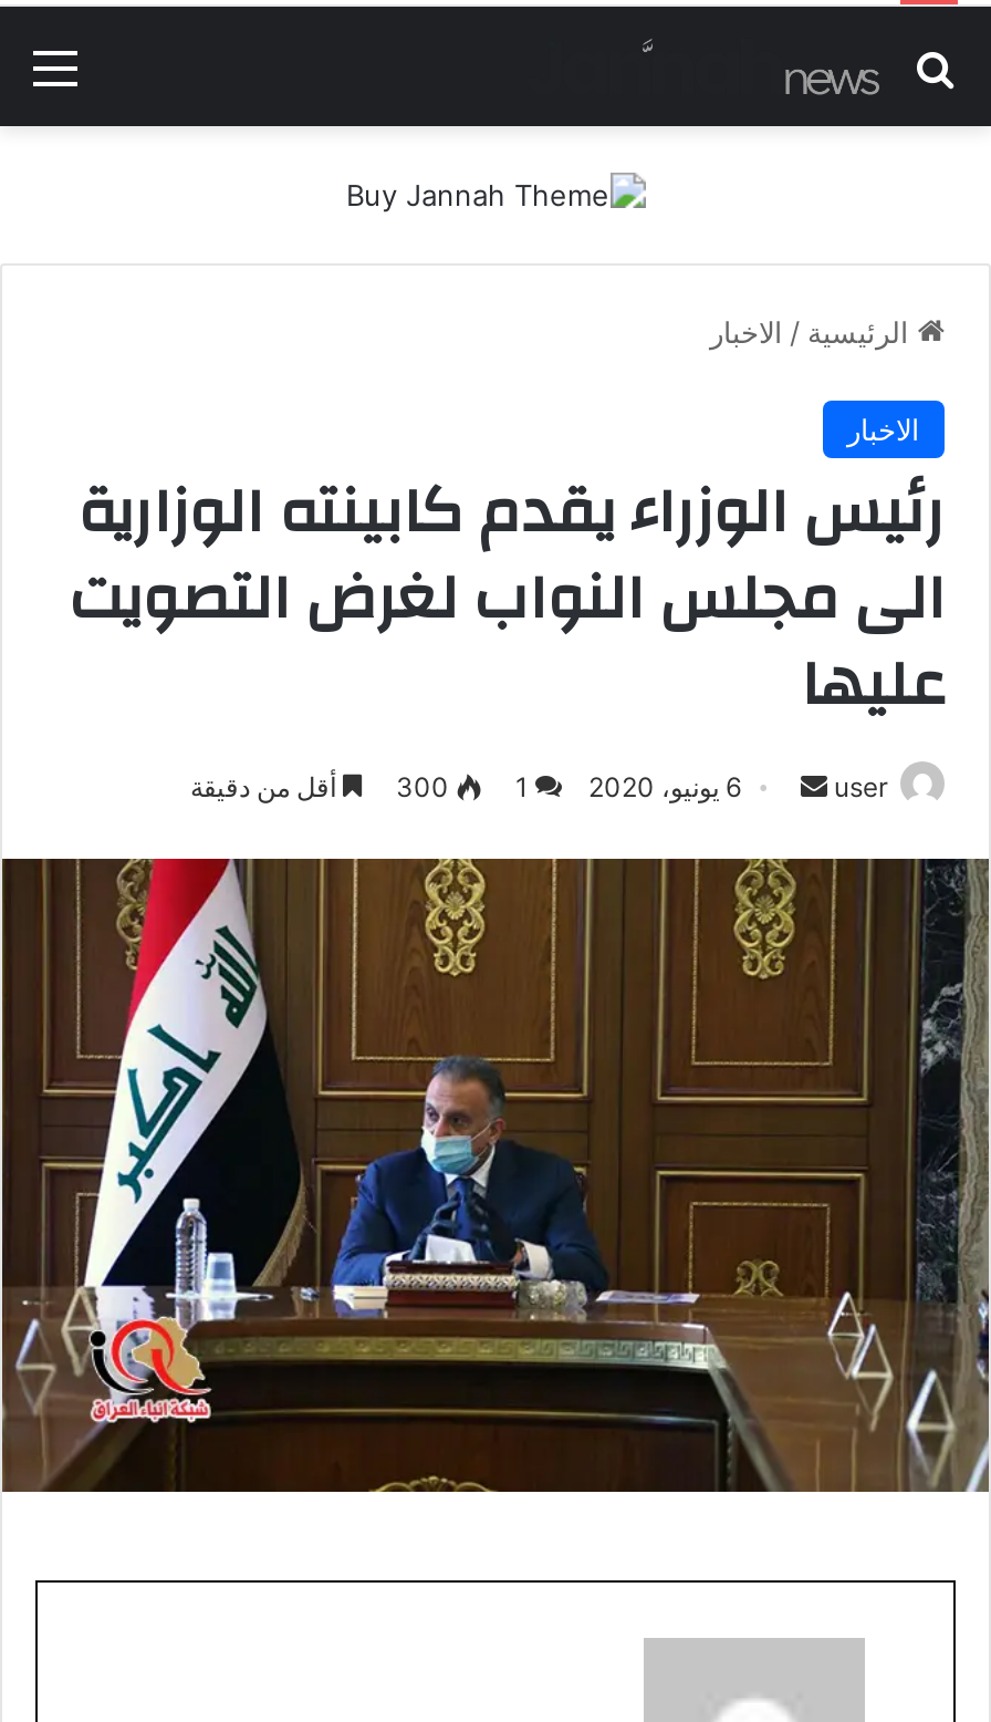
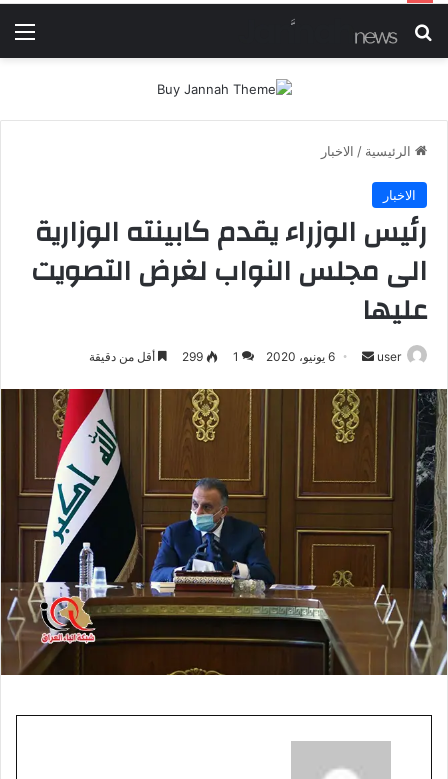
- 300
+ 299
